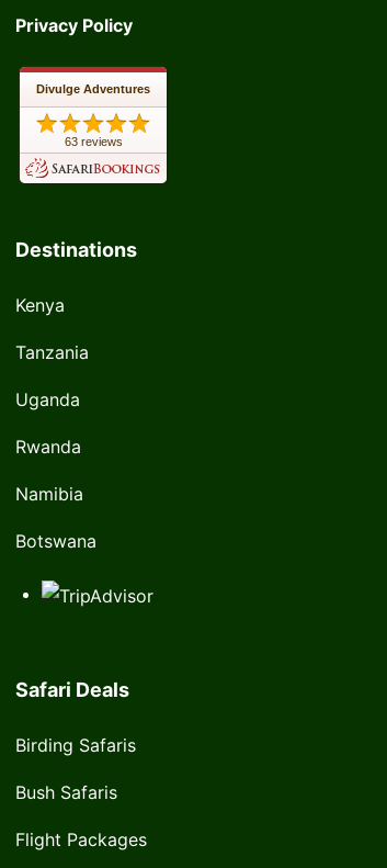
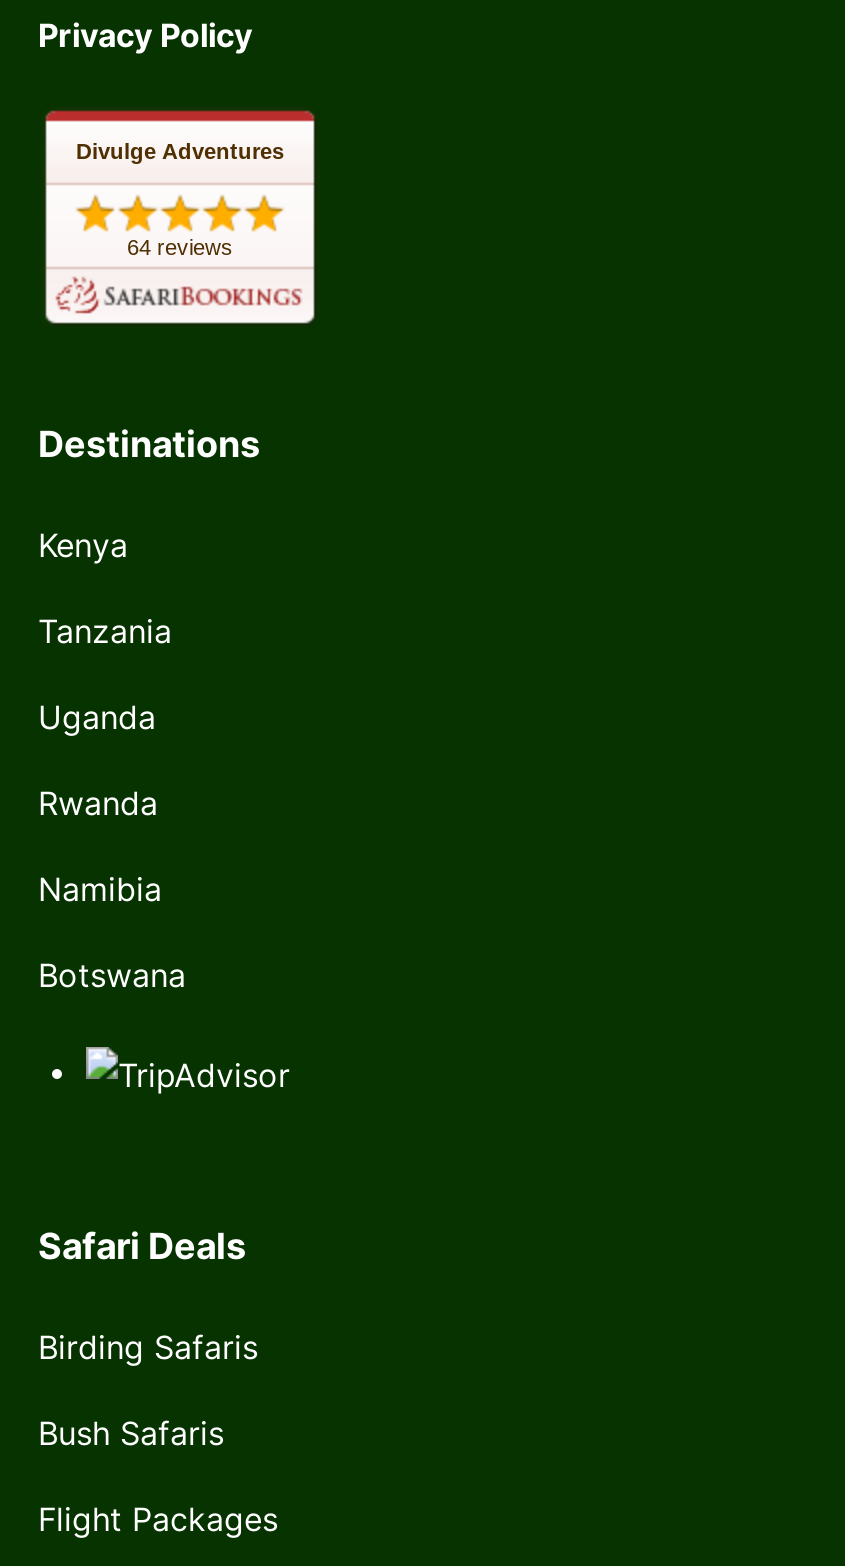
- 63 reviews
+ 64 reviews
